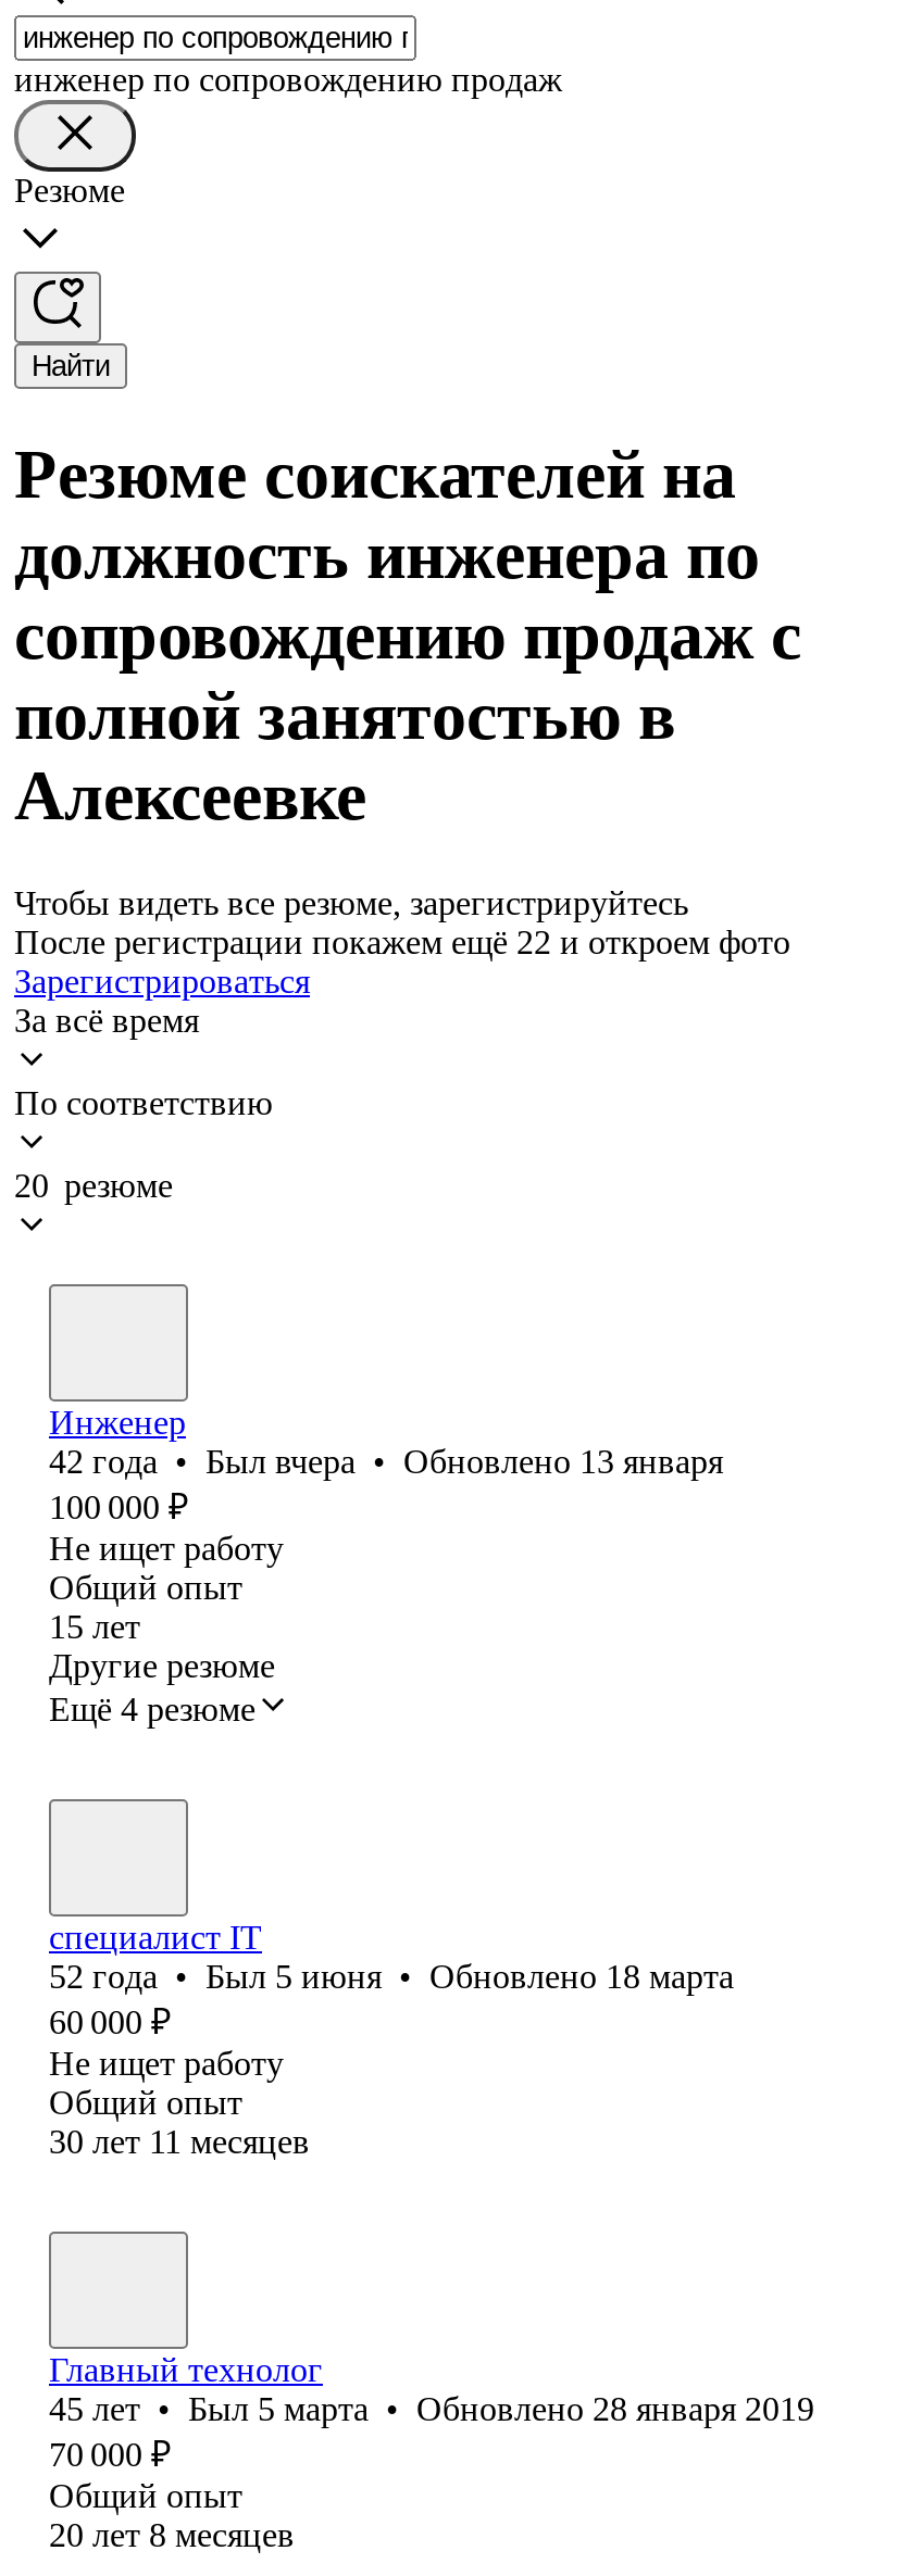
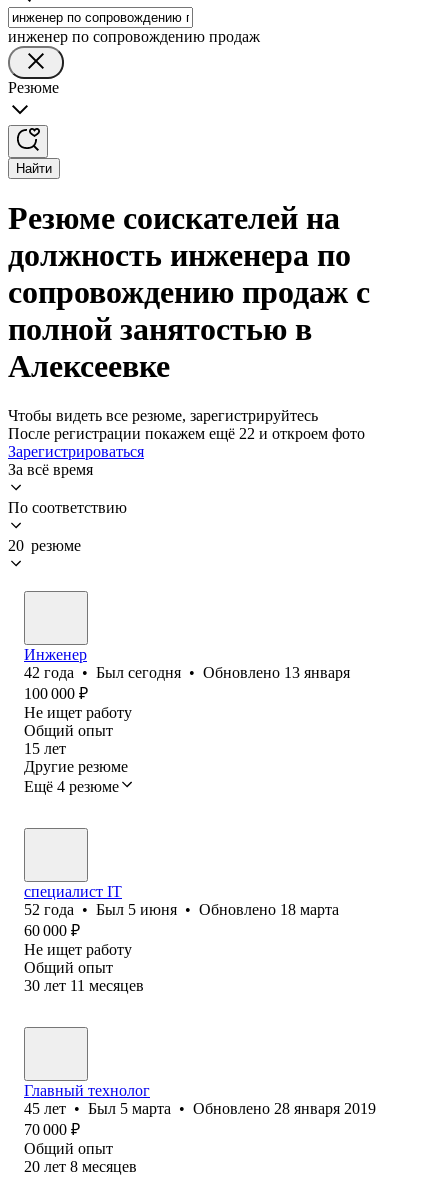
- 42 года • Был вчера • Обновлено 13 января
+ 42 года • Был сегодня • Обновлено 13 января
